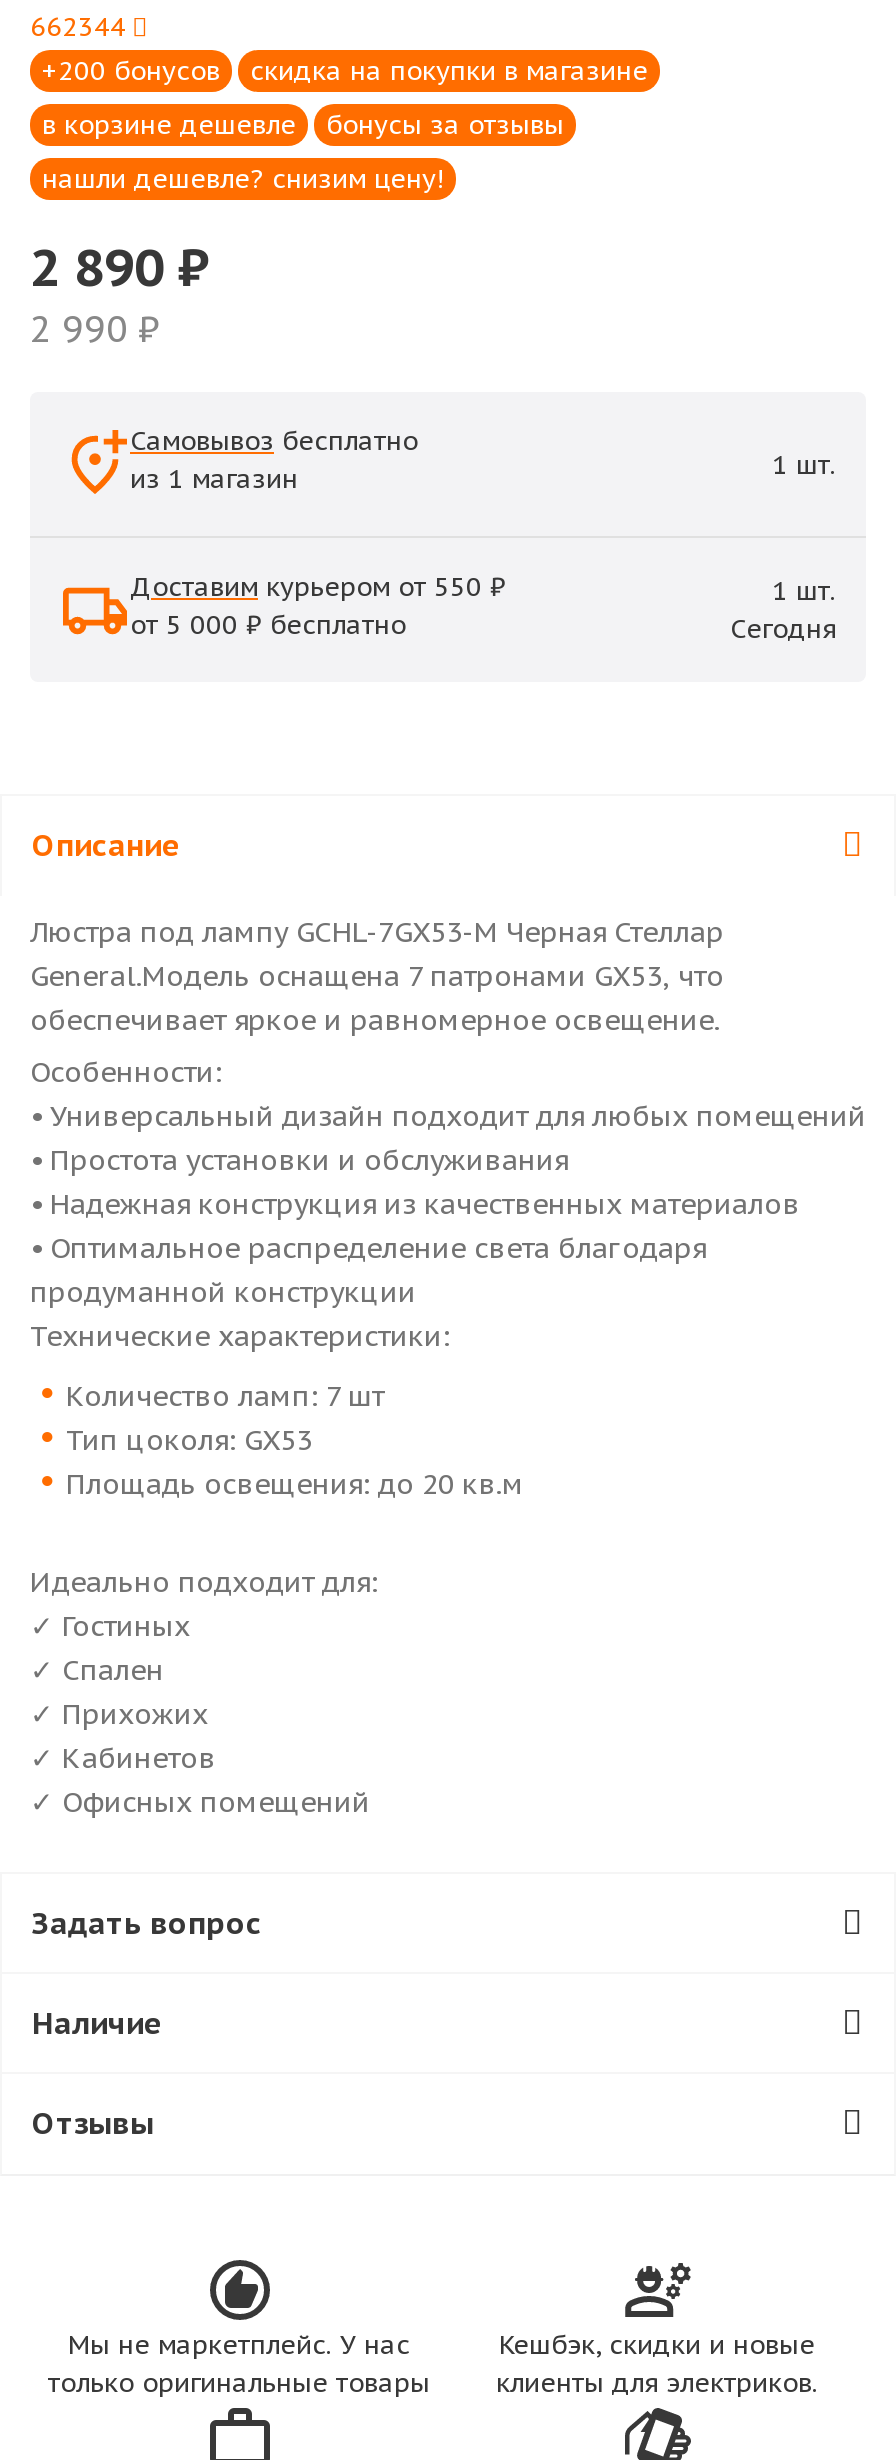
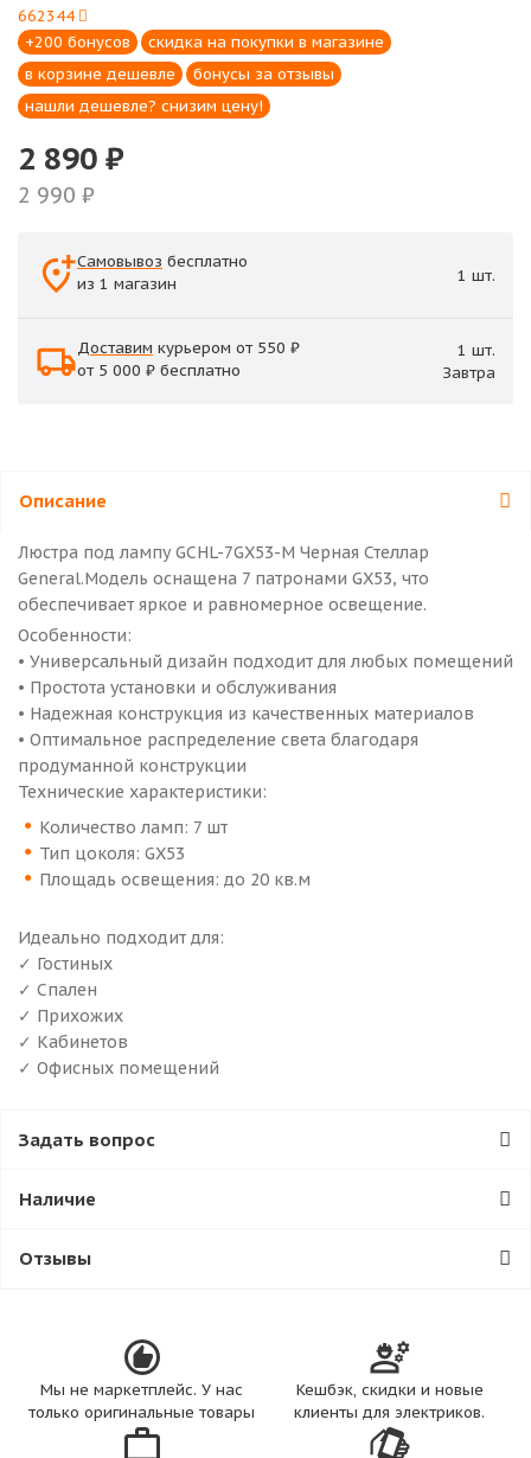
- Сегодня
+ Завтра
